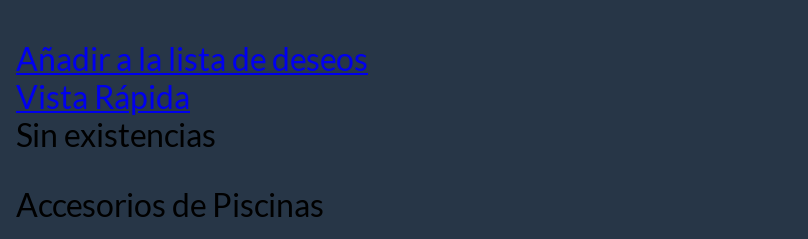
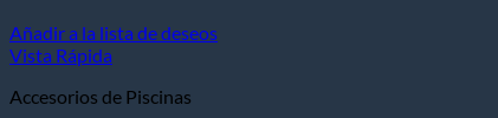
- Sin existencias
